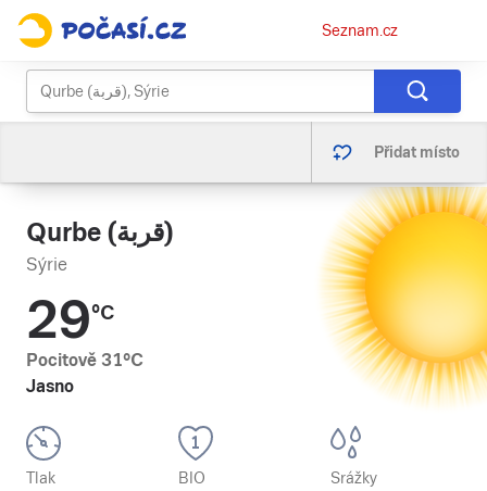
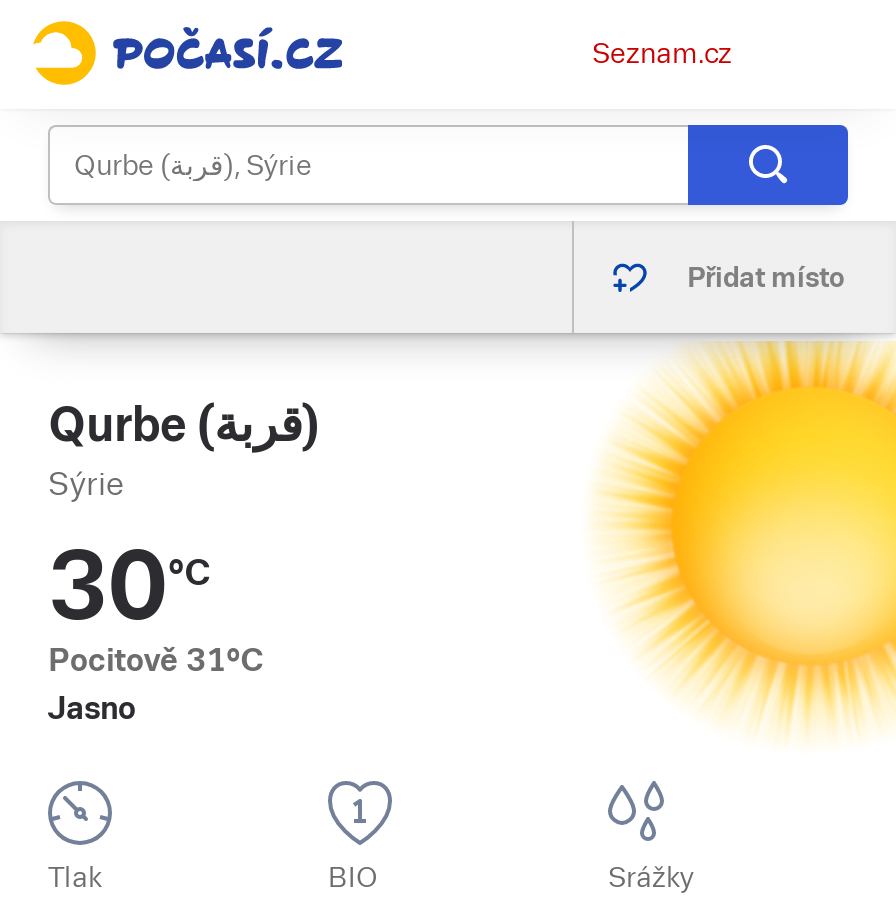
- 29°C
+ 30°C
